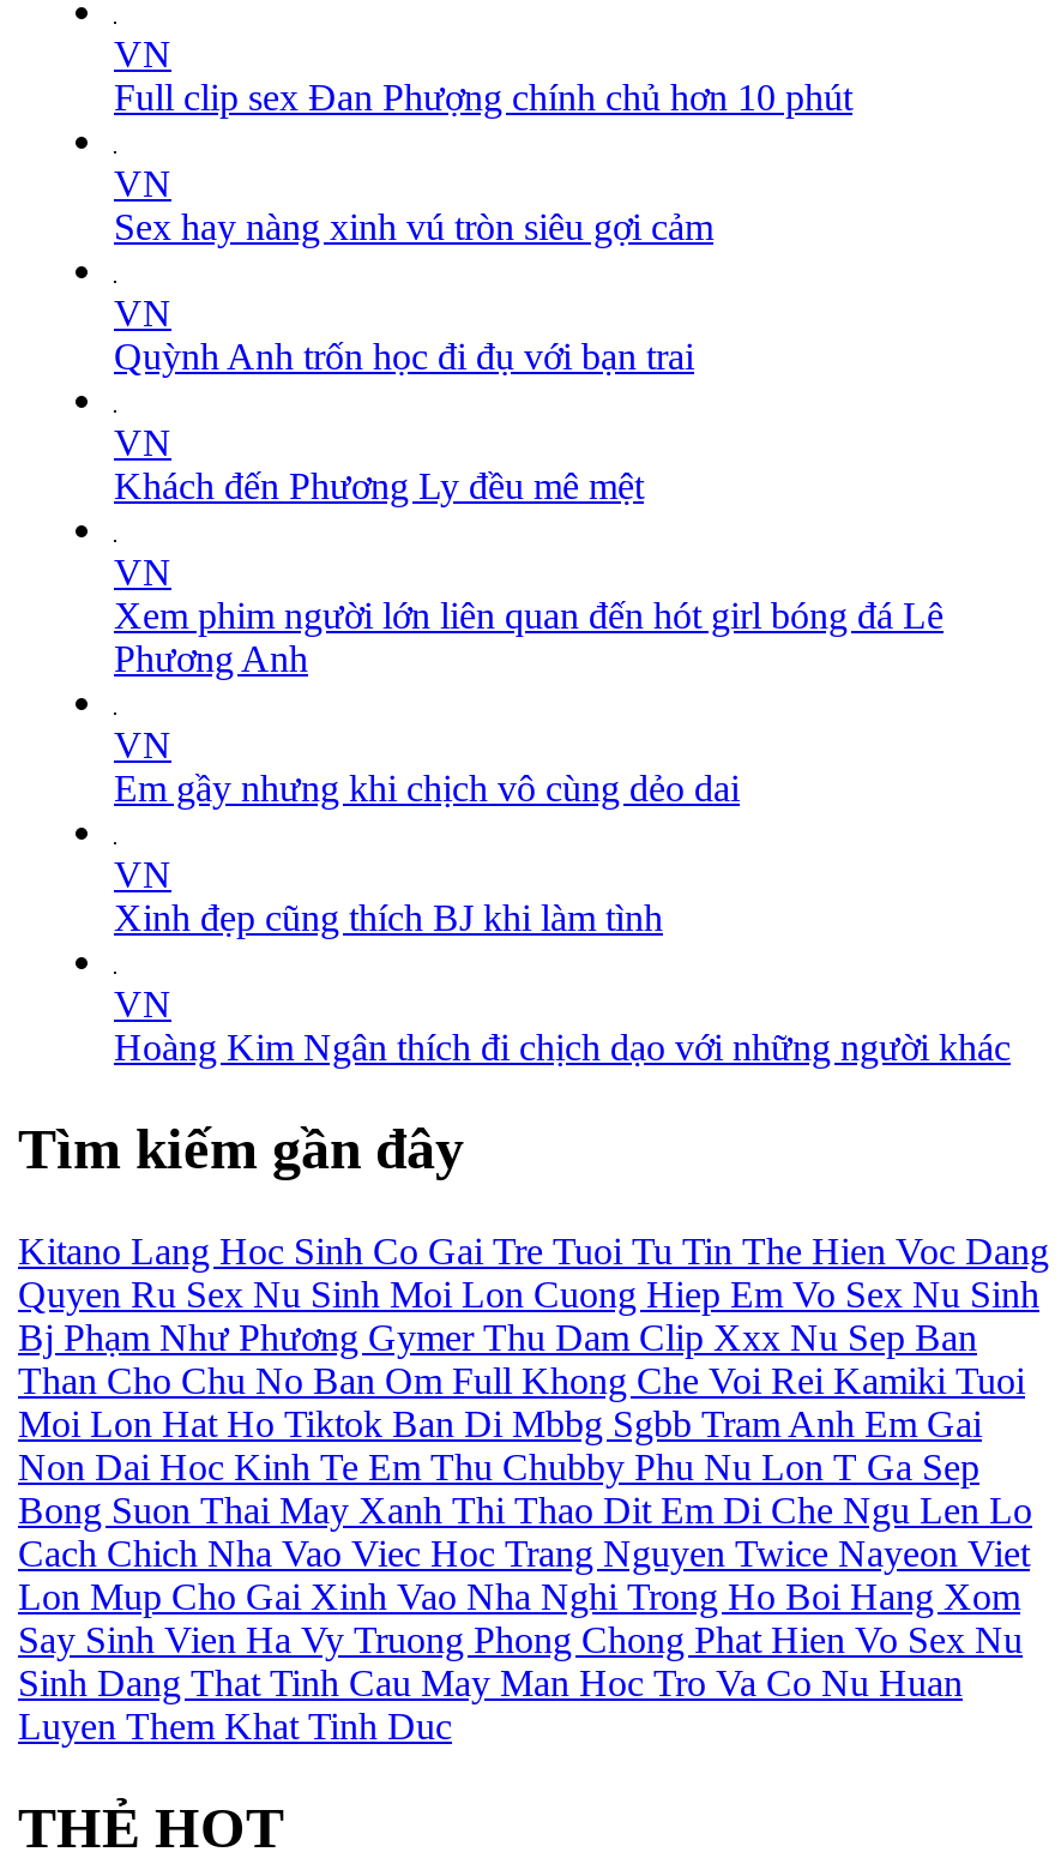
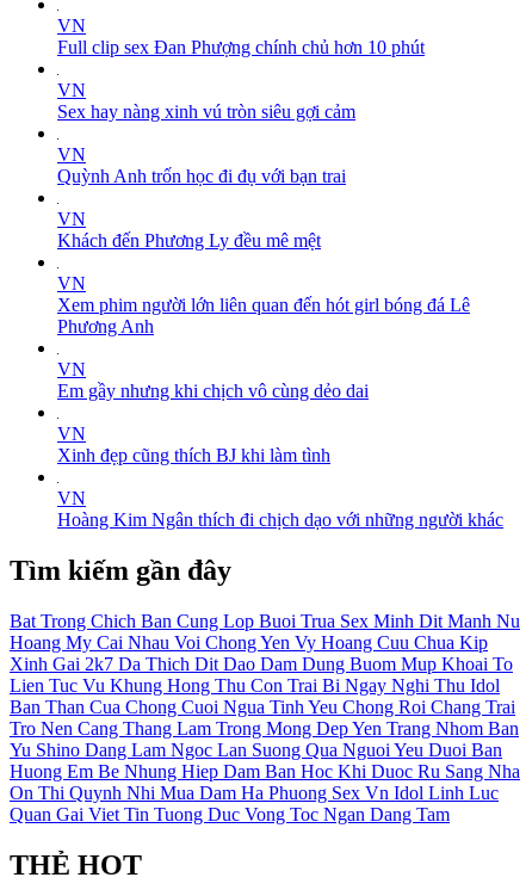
- Kitano Lang Hoc Sinh Co Gai Tre Tuoi Tu Tin The Hien Voc Dang
- Quyen Ru Sex Nu Sinh Moi Lon Cuong Hiep Em Vo Sex Nu Sinh
- Bj Phạm Như Phương Gymer Thu Dam Clip Xxx Nu Sep Ban
- Than Cho Chu No Ban Om Full Khong Che Voi Rei Kamiki Tuoi
- Moi Lon Hat Ho Tiktok Ban Di Mbbg Sgbb Tram Anh Em Gai
- Non Dai Hoc Kinh Te Em Thu Chubby Phu Nu Lon T Ga Sep
- Bong Suon Thai May Xanh Thi Thao Dit Em Di Che Ngu Len Lo
- Cach Chich Nha Vao Viec Hoc Trang Nguyen Twice Nayeon Viet
- Lon Mup Cho Gai Xinh Vao Nha Nghi Trong Ho Boi Hang Xom
- Say Sinh Vien Ha Vy Truong PhongChong Phat Hien Vo Sex Nu
- Sinh Dang That Tinh Cau May Man Hoc Tro Va Co Nu Huan
- Luyen Them Khat Tinh Duc
+ Bat Trong Chich Ban Cung Lop Buoi Trua Sex Minh Dit Manh Nu
+ Hoang My Cai Nhau Voi Chong Yen Vy Hoang Cuu Chua Kip
+ Xinh Gai 2k7 Da Thich Dit Dao Dam Dung Buom Mup Khoai To
+ Lien Tuc Vu Khung Hong Thu Con Trai Bi Ngay Nghi Thu Idol
+ Ban Than Cua Chong Cuoi Ngua Tinh Yeu Chong Roi Chang Trai
+ Tro Nen Cang Thang Lam Trong Mong Dep Yen Trang Nhom Ban
+ Yu Shino Dang Lam Ngoc Lan Suong Qua Nguoi Yeu Duoi Ban
+ Huong Em Be Nhung Hiep Dam Ban Hoc Khi Duoc Ru Sang Nha
+ On Thi Quynh Nhi Mua Dam Ha Phuong Sex Vn Idol Linh Luc
+ Quan Gai Viet Tin Tuong Duc Vong Toc Ngan Dang Tam
